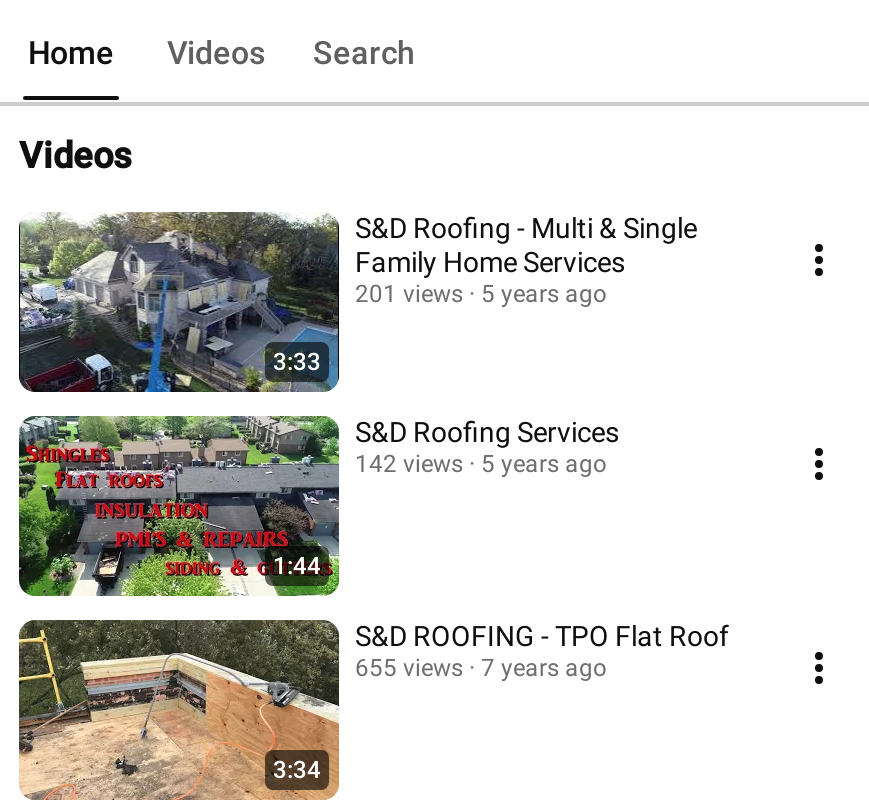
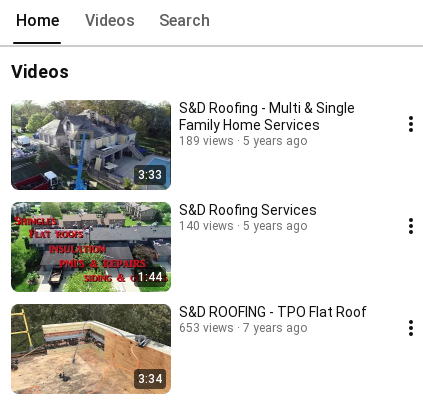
- 201 views 5 years ago
+ 189 views 5 years ago

- 142 views 5 years ago
+ 140 views 5 years ago

- 655 views 7 years ago
+ 653 views 7 years ago
